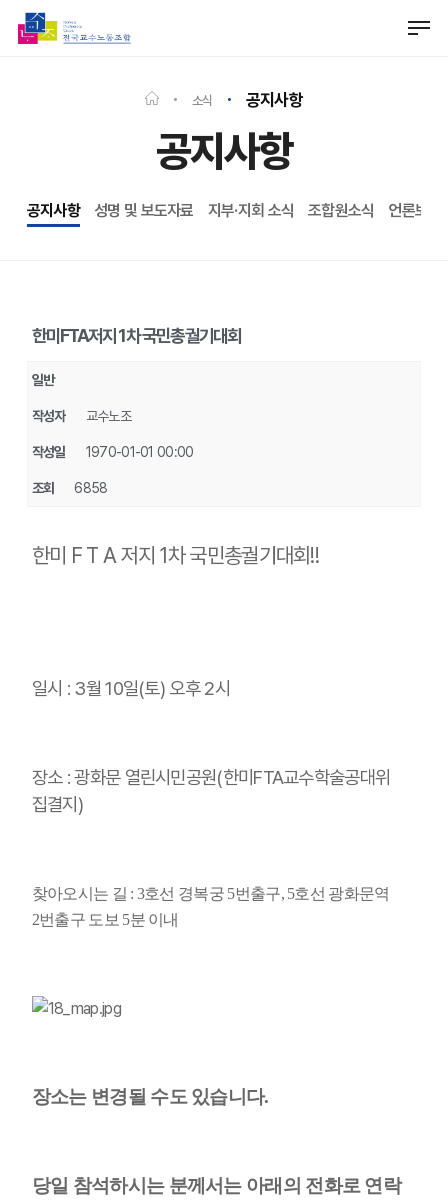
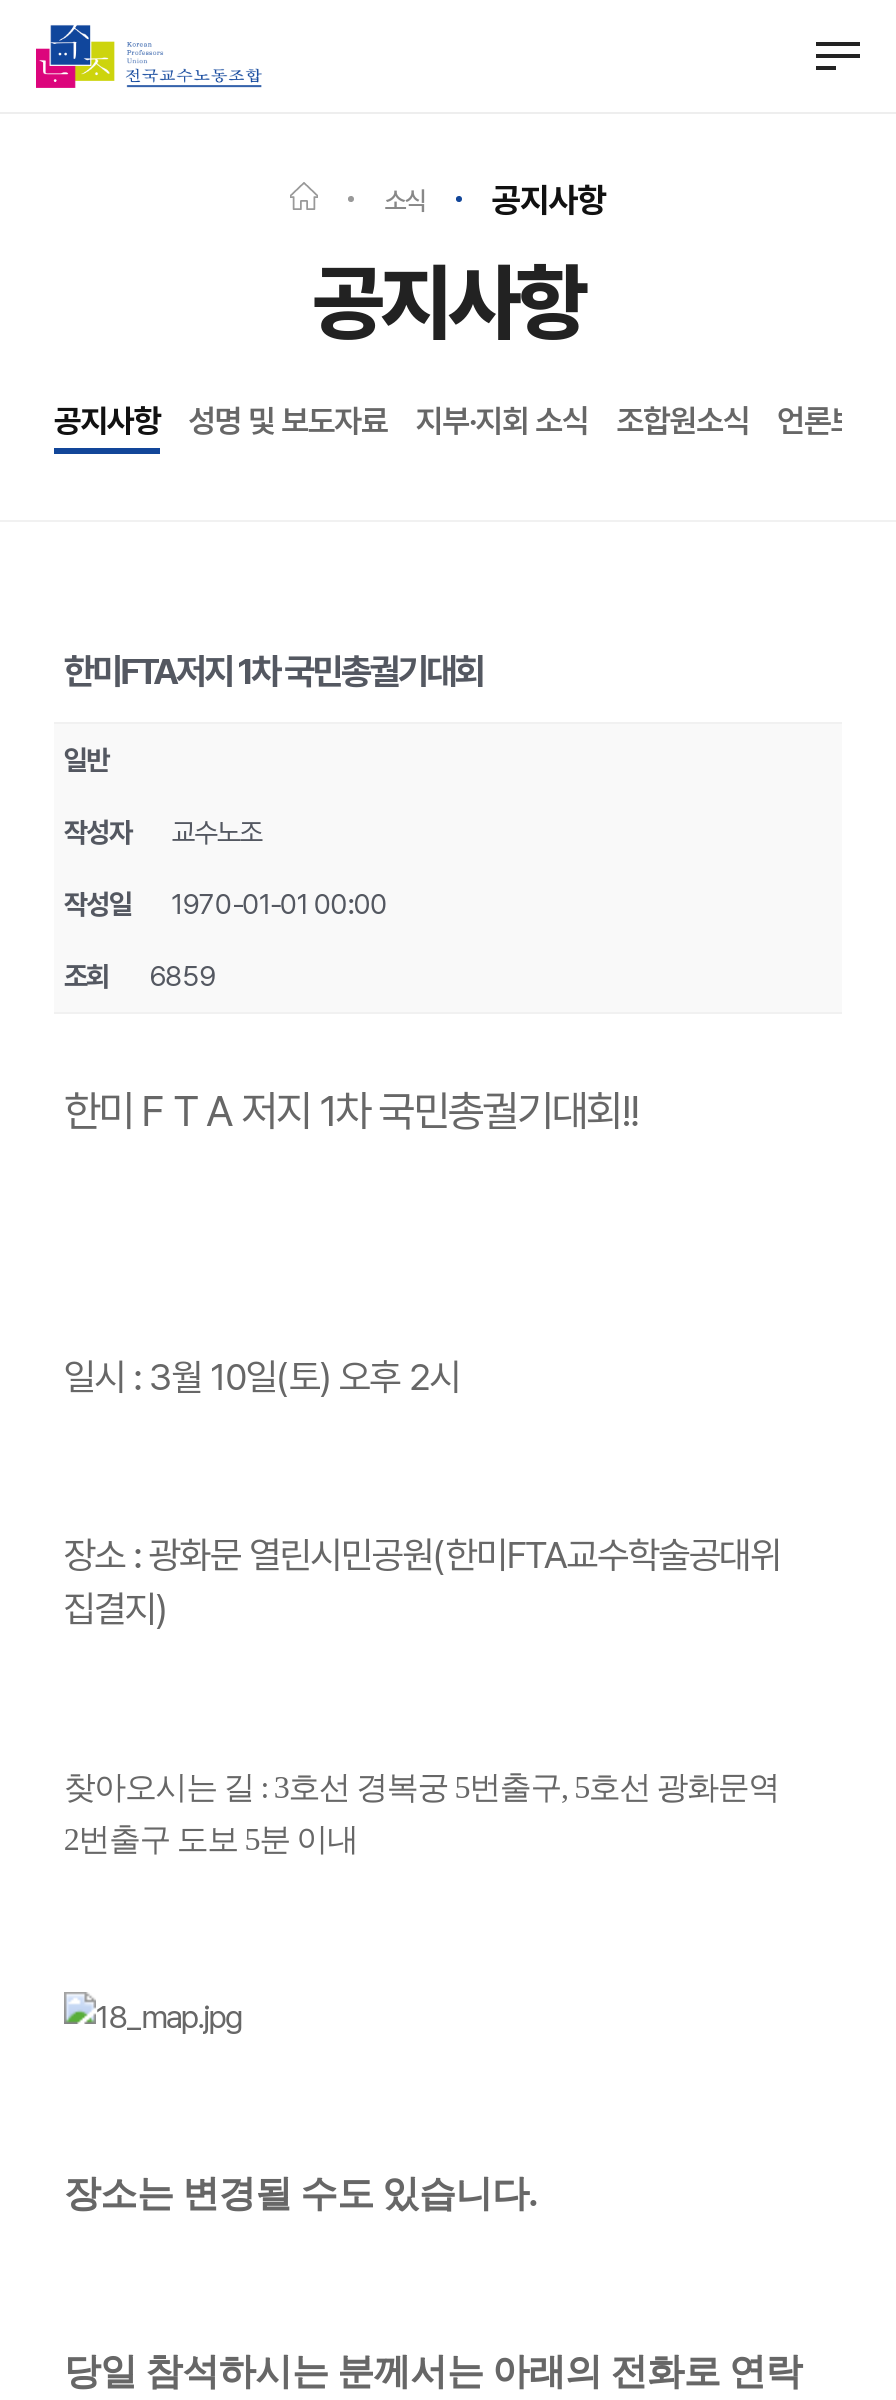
- 조회 6858
+ 조회 6859
